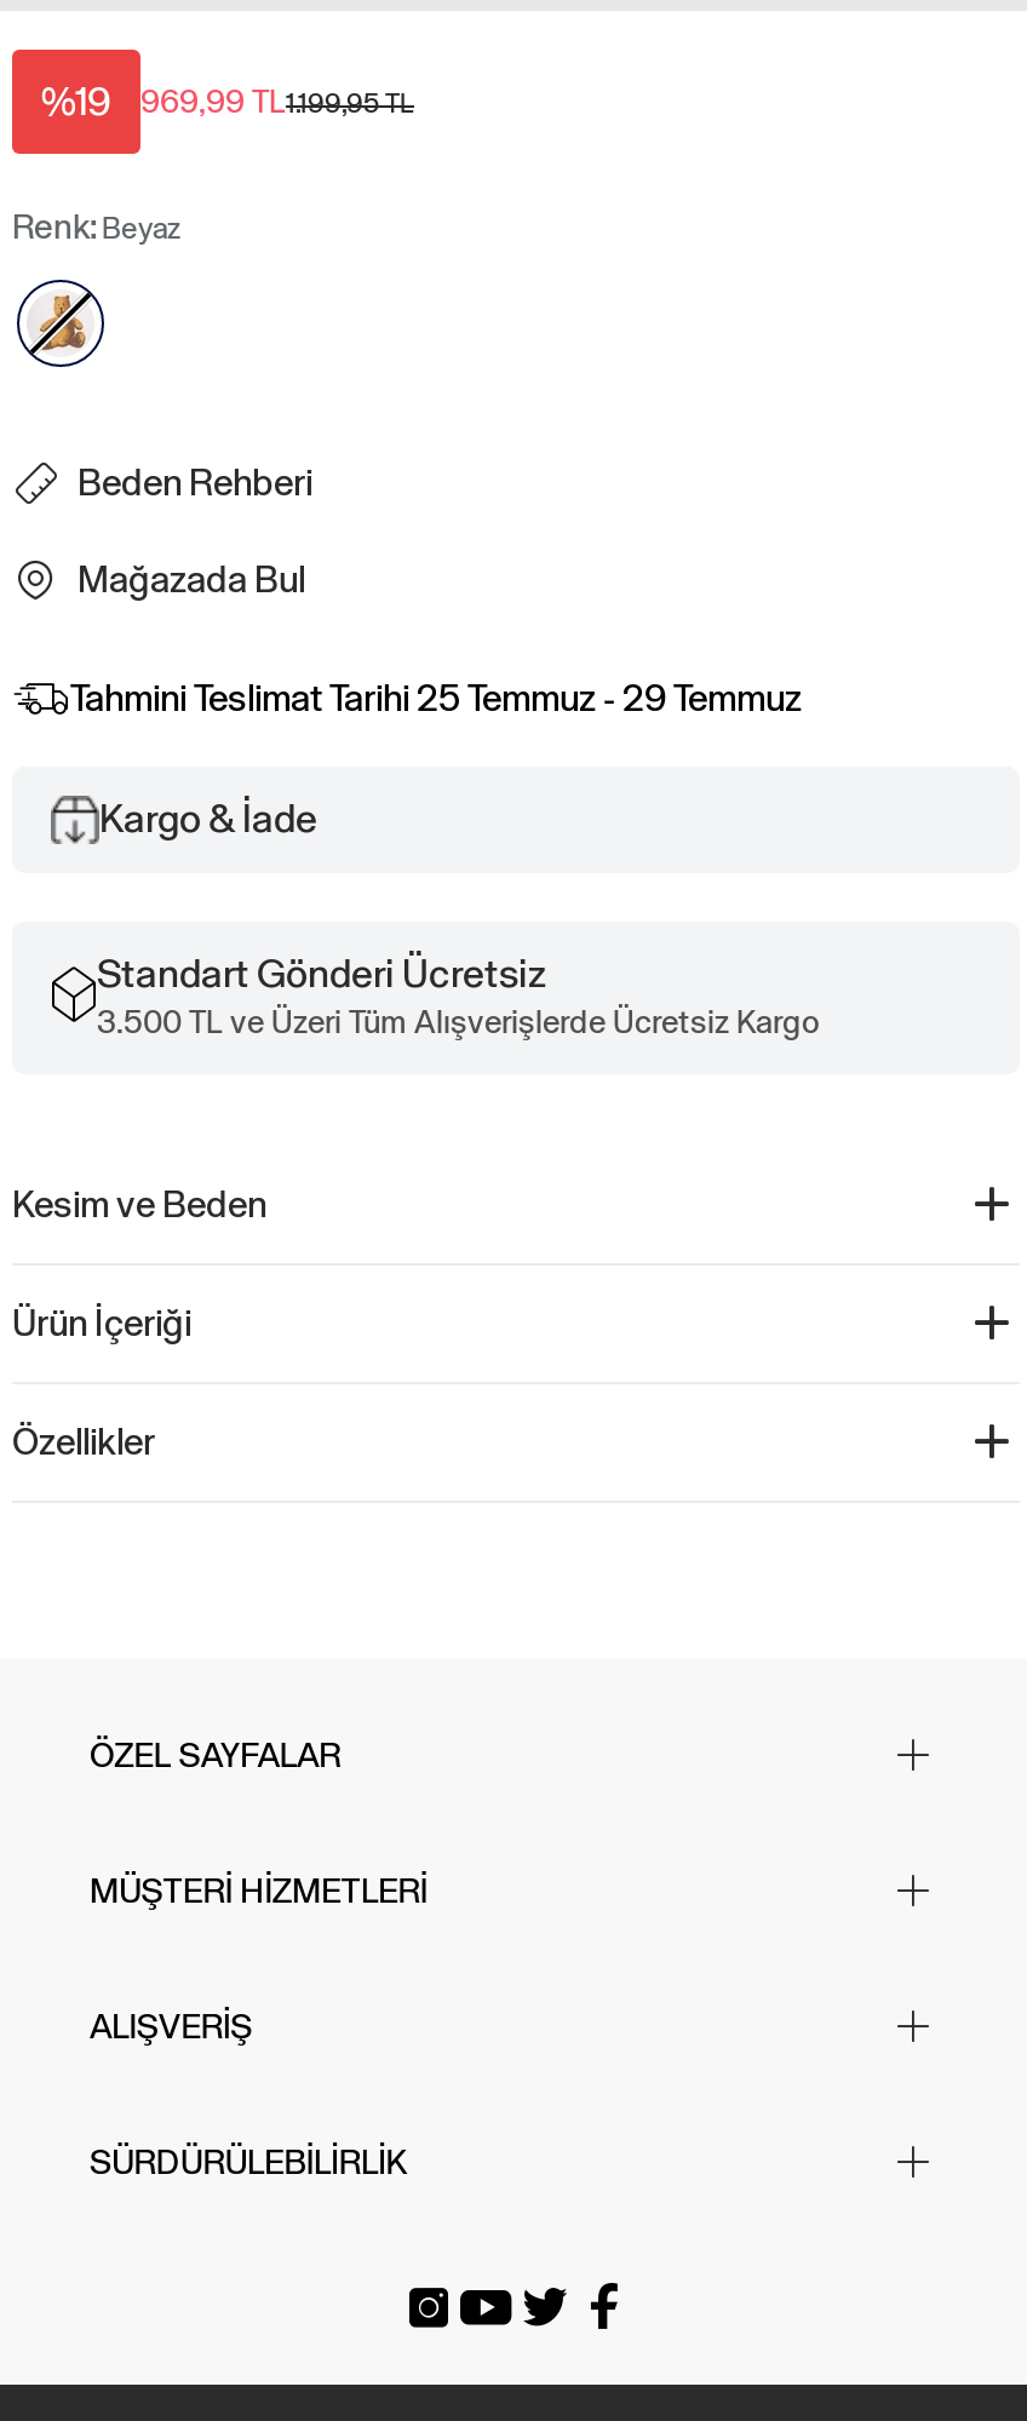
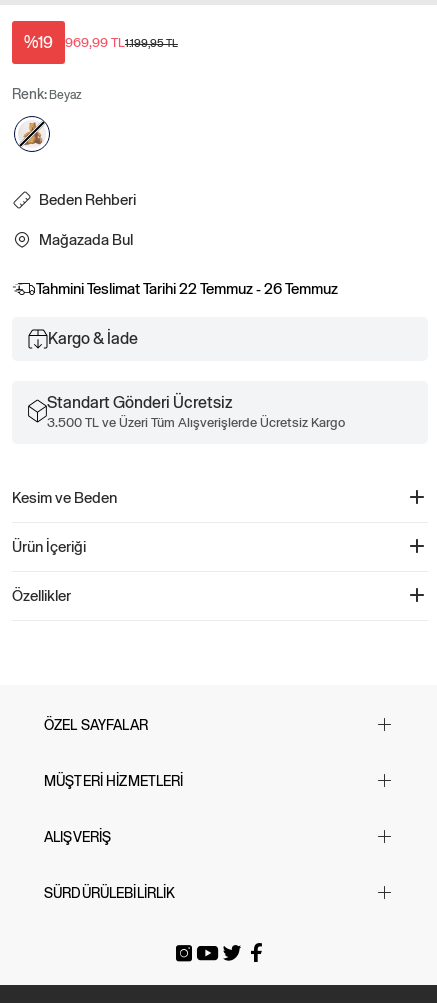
- Tahmini Teslimat Tarihi 25 Temmuz - 29 Temmuz
+ Tahmini Teslimat Tarihi 22 Temmuz - 26 Temmuz
